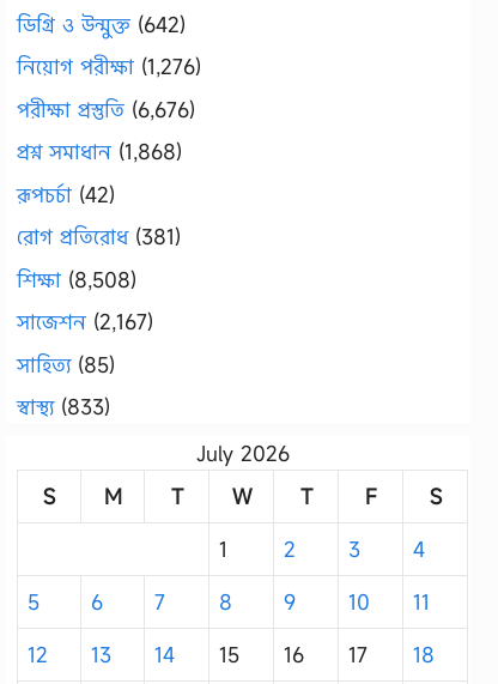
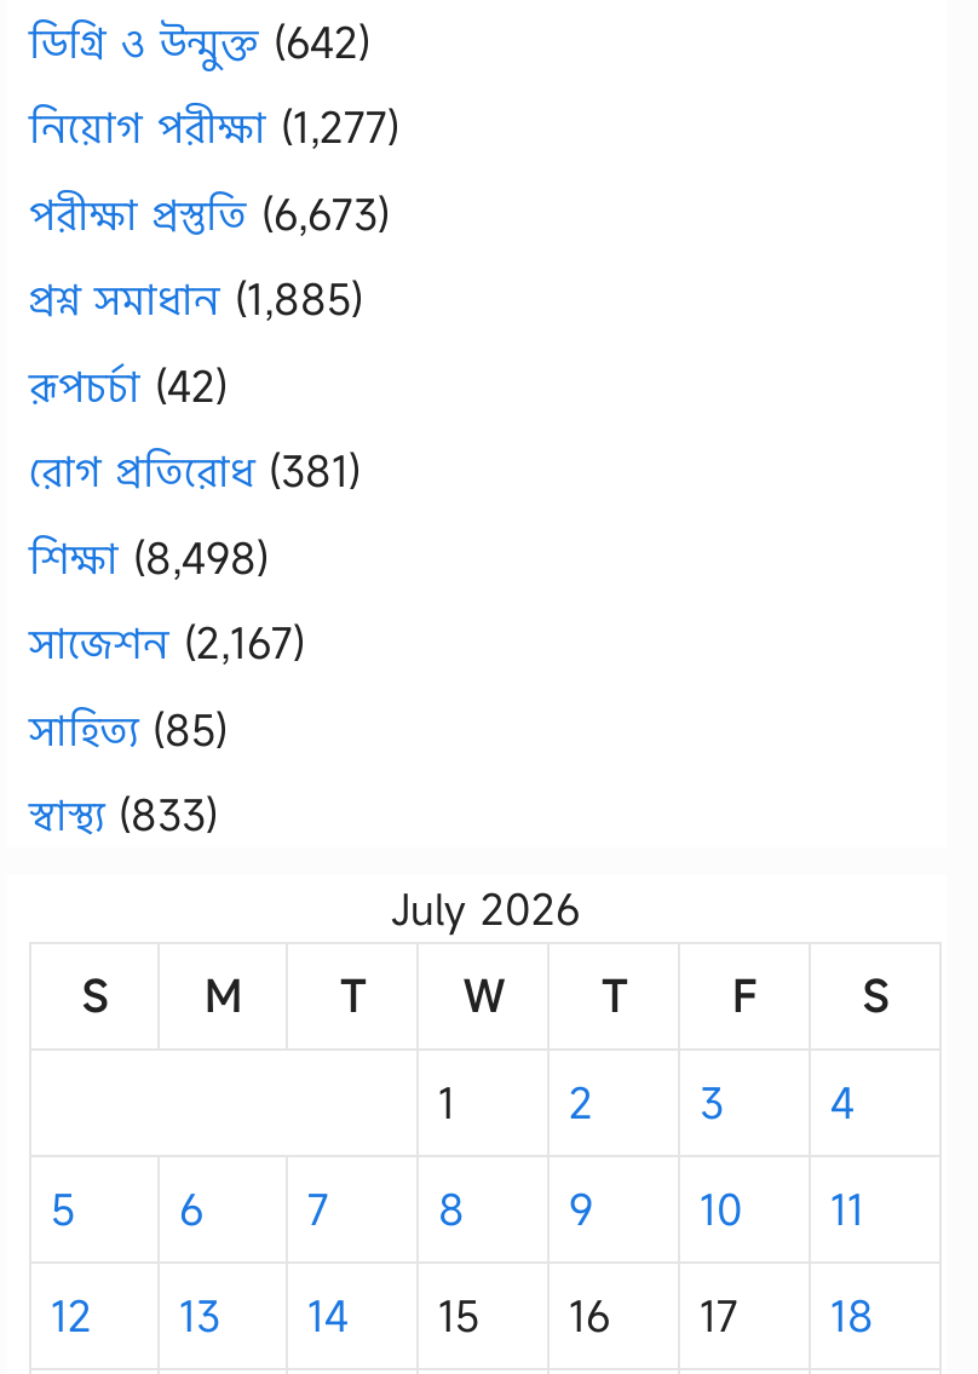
- নিয়োগ পরীক্ষা (1,276)
+ নিয়োগ পরীক্ষা (1,277)

- পরীক্ষা প্রস্তুতি (6,676)
+ পরীক্ষা প্রস্তুতি (6,673)

- প্রশ্ন সমাধান (1,868)
+ প্রশ্ন সমাধান (1,885)

- শিক্ষা (8,508)
+ শিক্ষা (8,498)
